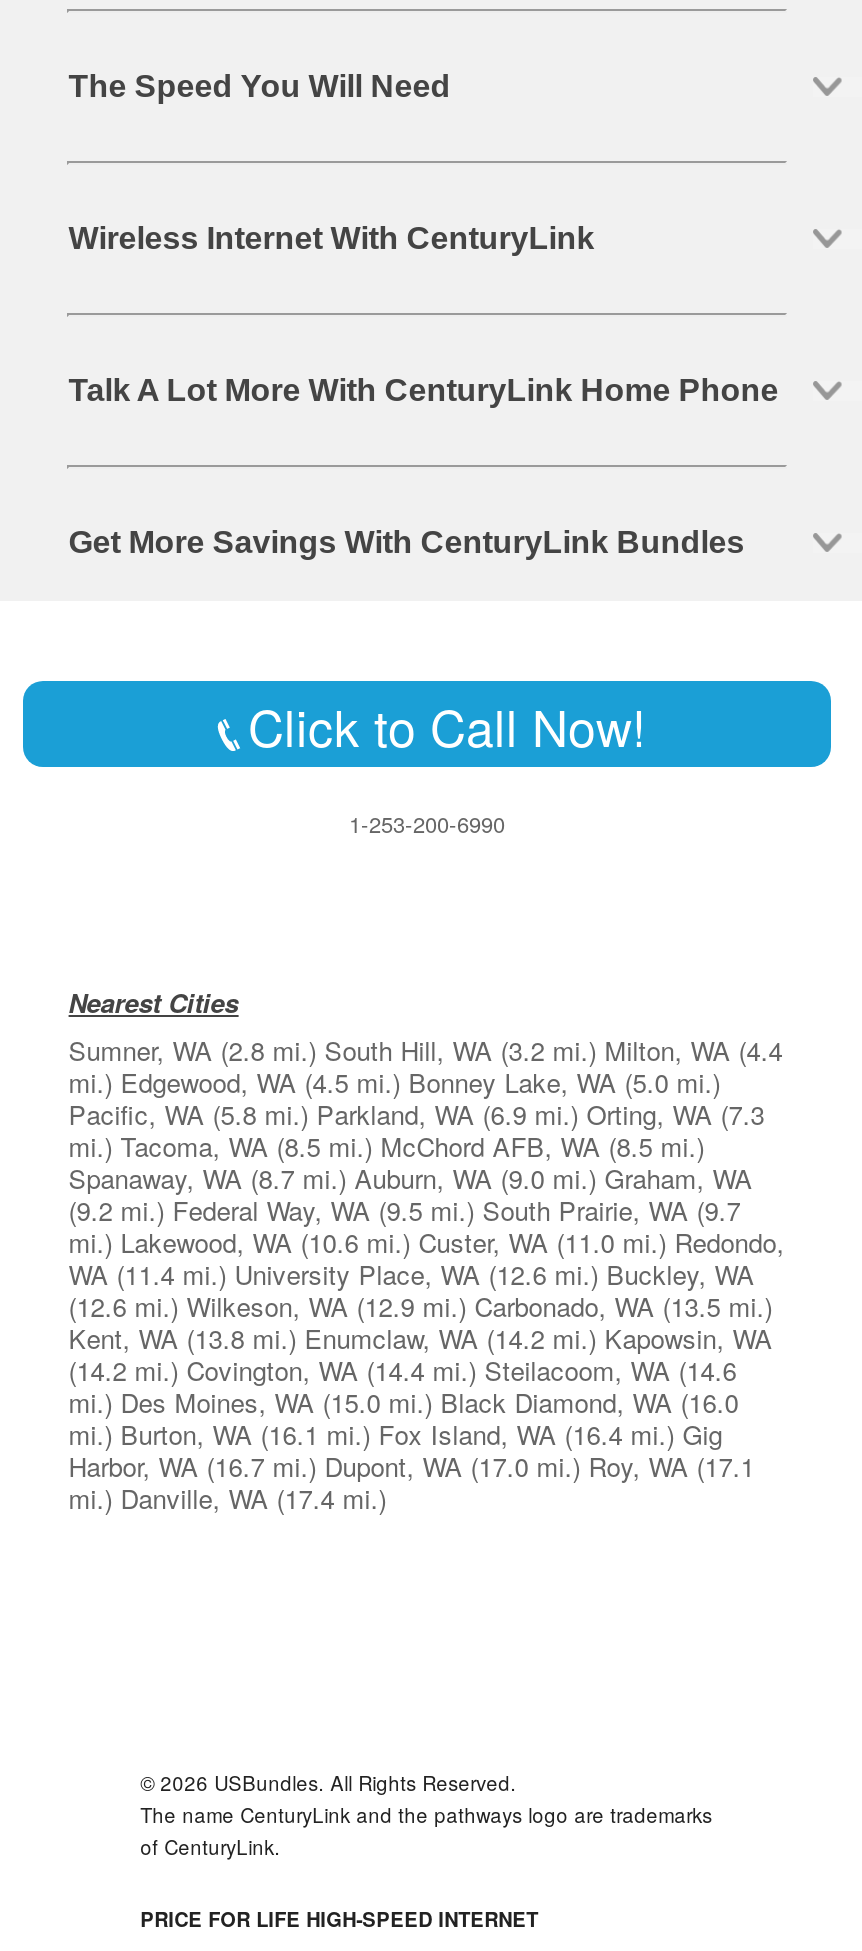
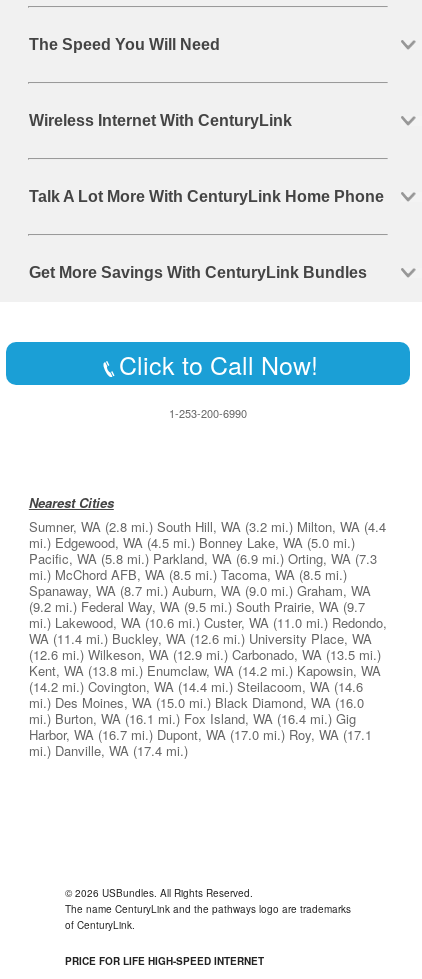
- mi.) Tacoma, WA (8.5 mi.) McChord AFB, WA (8.5 mi.)
+ mi.) McChord AFB, WA (8.5 mi.) Tacoma, WA (8.5 mi.)

- WA (11.4 mi.) University Place, WA (12.6 mi.) Buckley, WA
+ WA (11.4 mi.) Buckley, WA (12.6 mi.) University Place, WA
